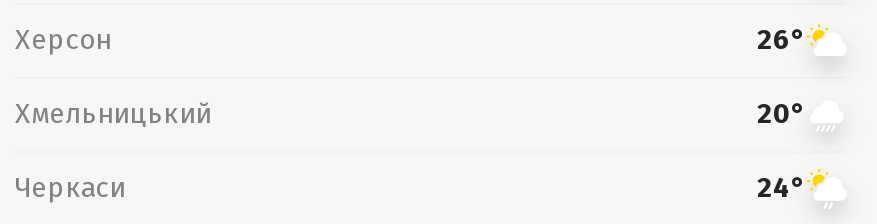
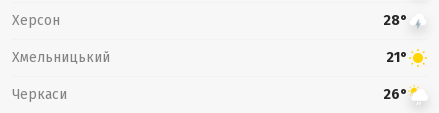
- 26°
+ 28°

- 20°
+ 21°

- 24°
+ 26°
